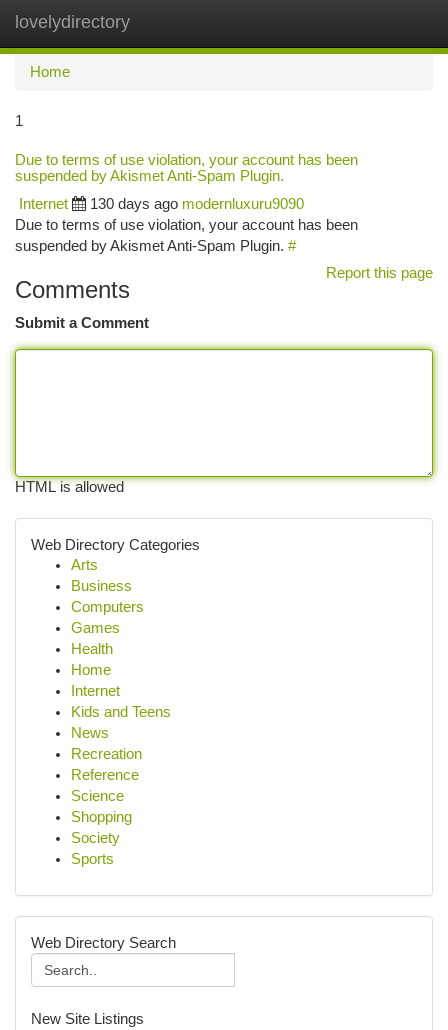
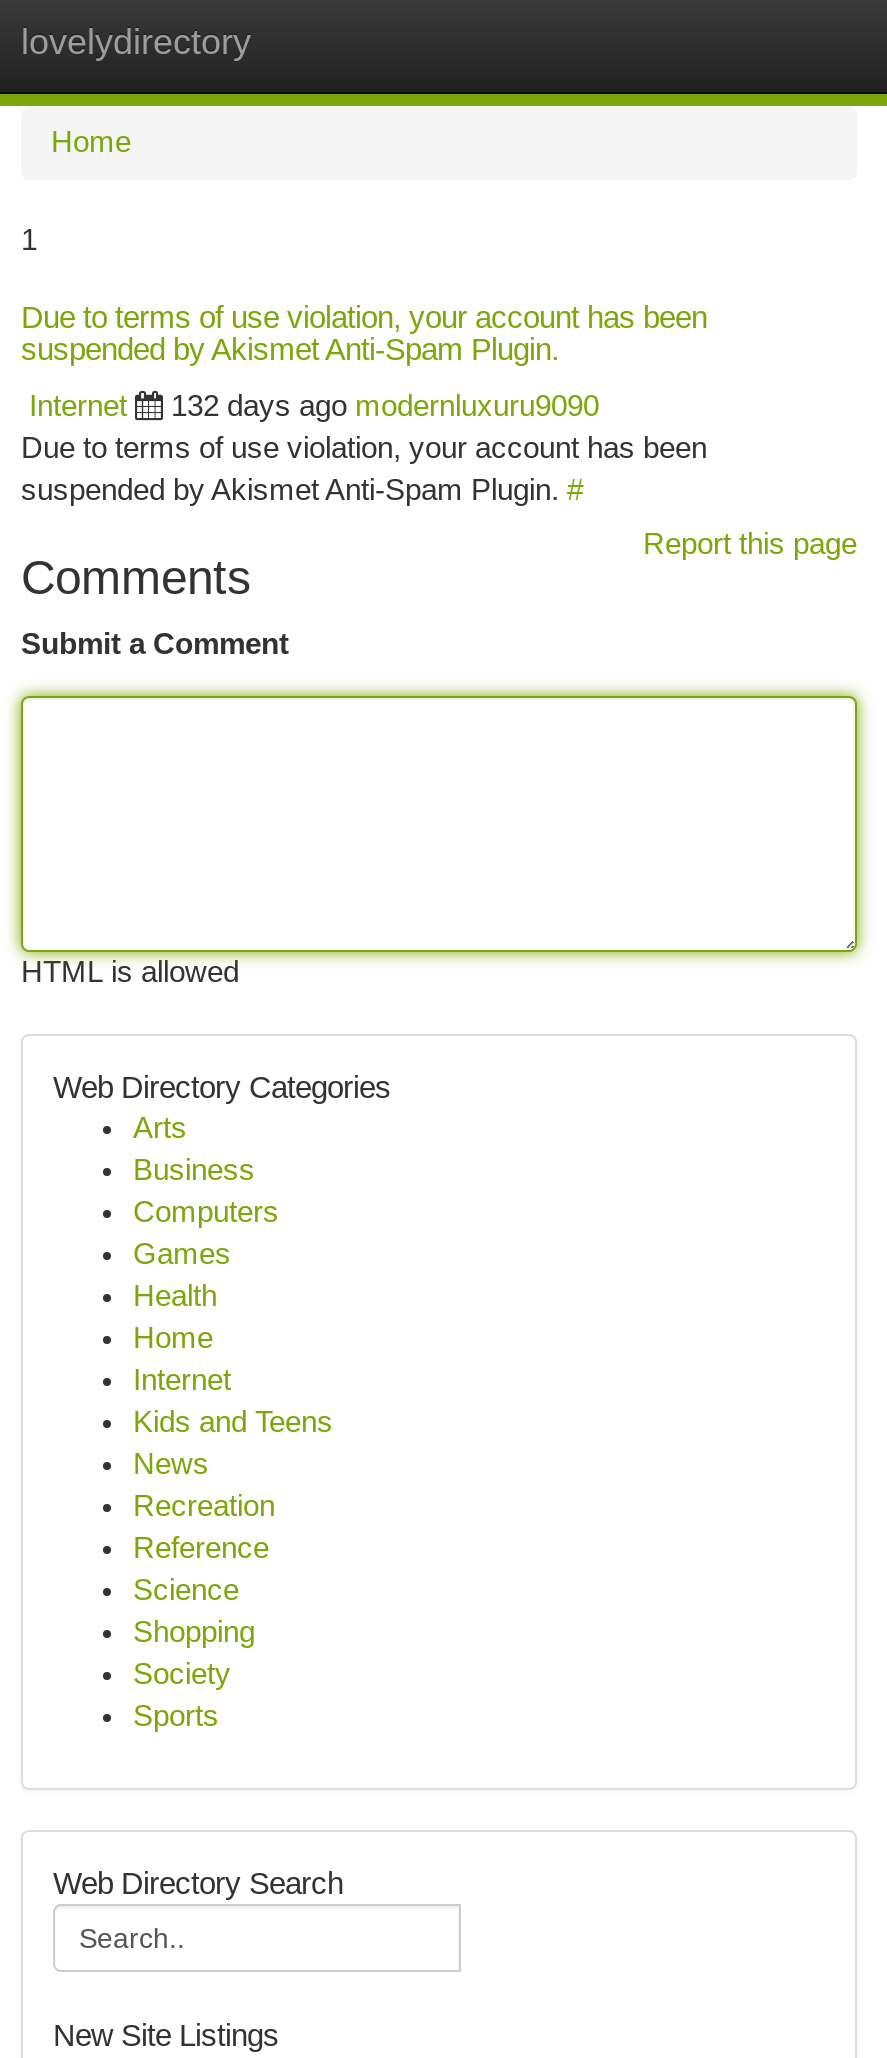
- 130 days ago modernluxuru9090
+ 132 days ago modernluxuru9090
